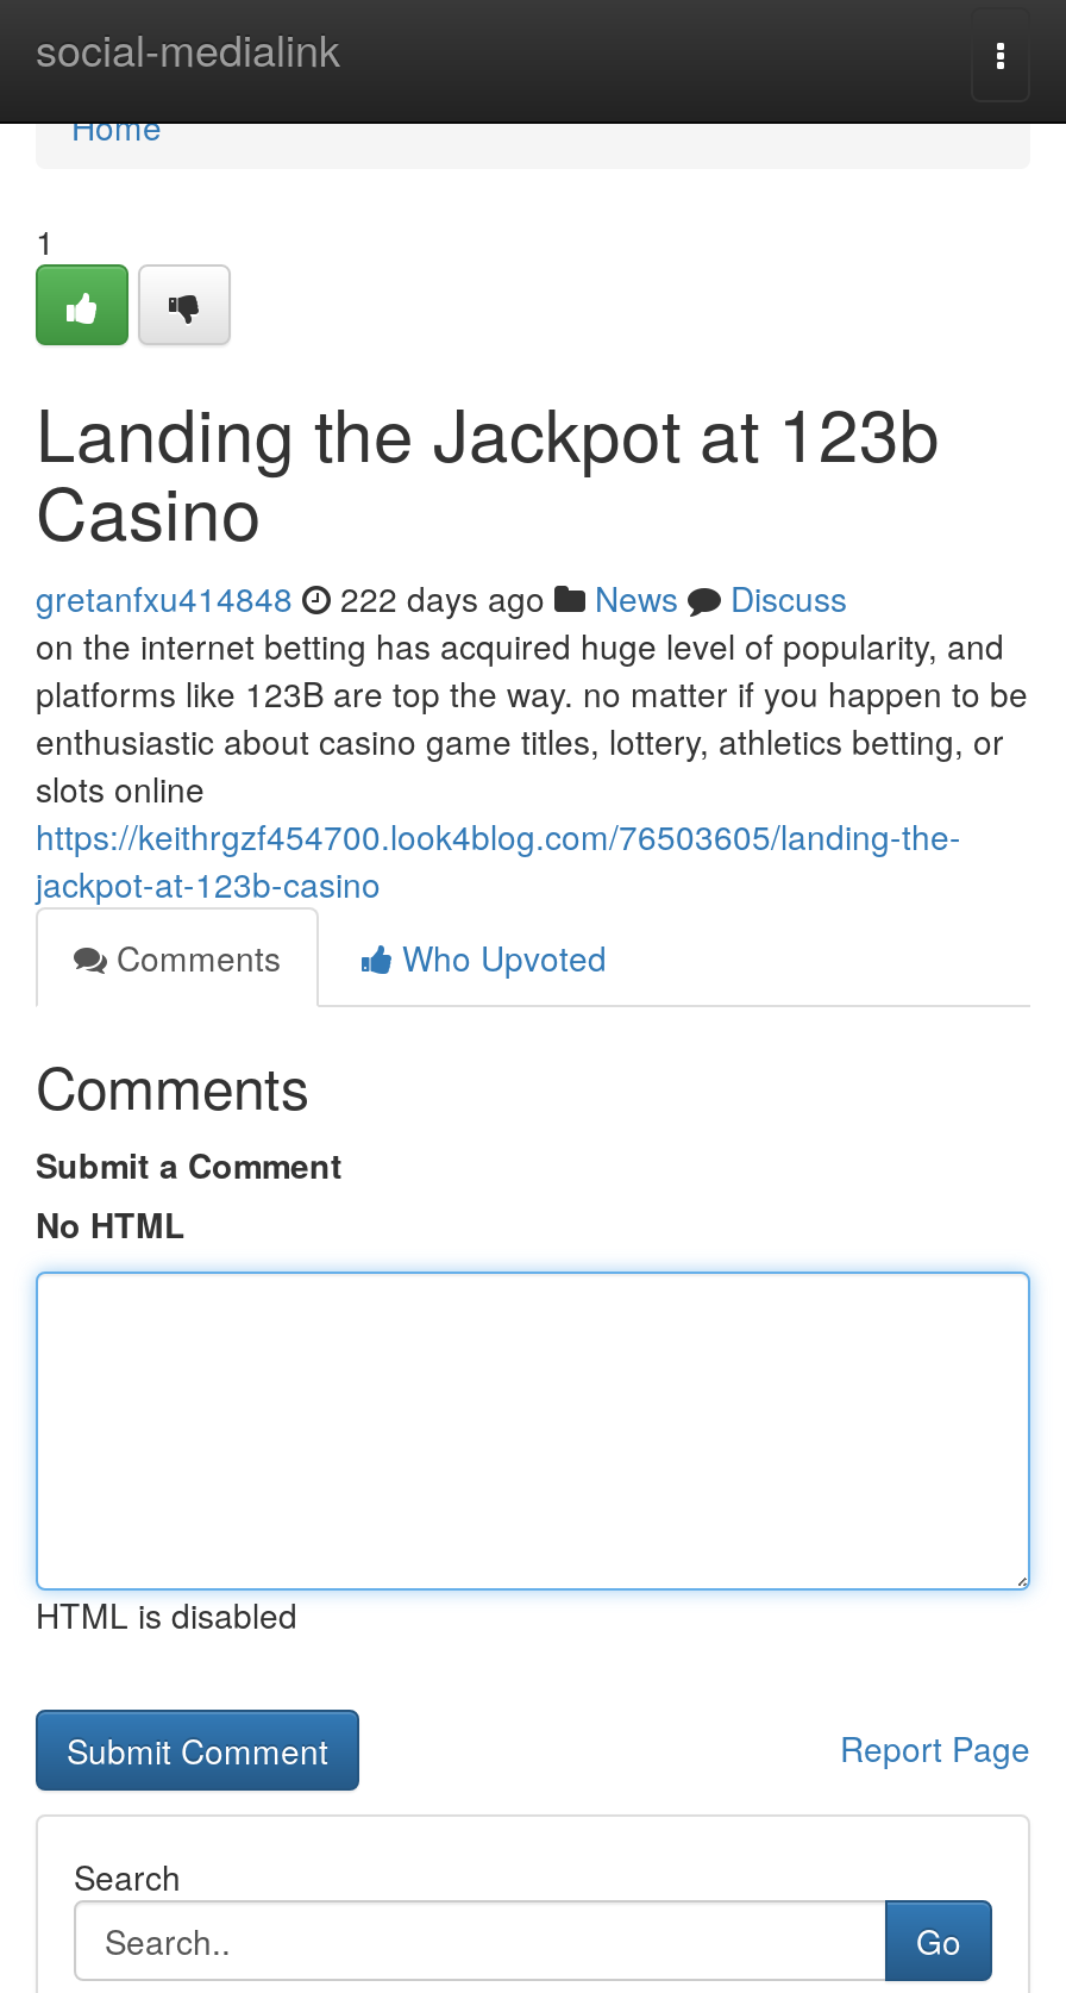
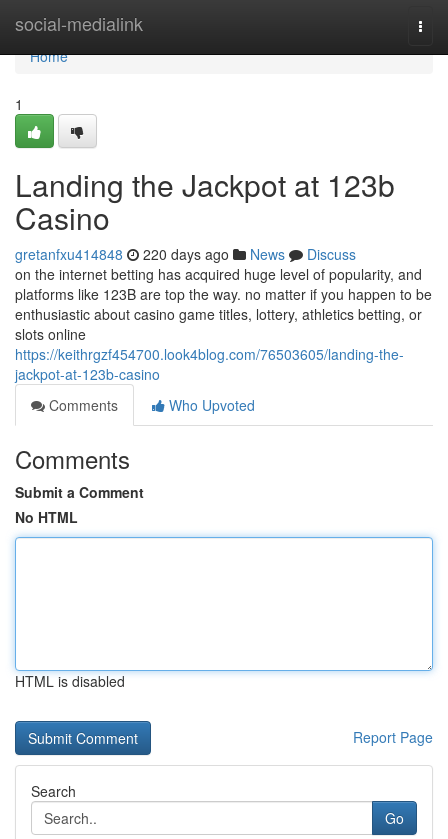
- gretanfxu414848 222 days ago News Discuss
+ gretanfxu414848 220 days ago News Discuss
